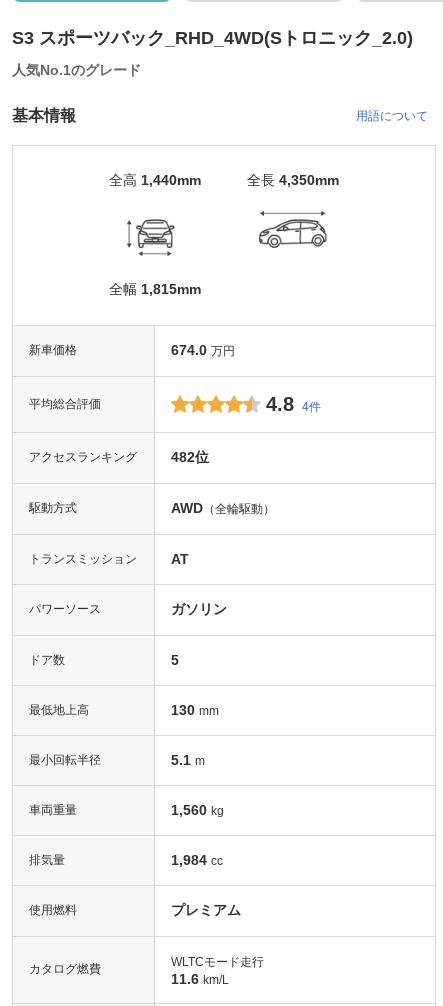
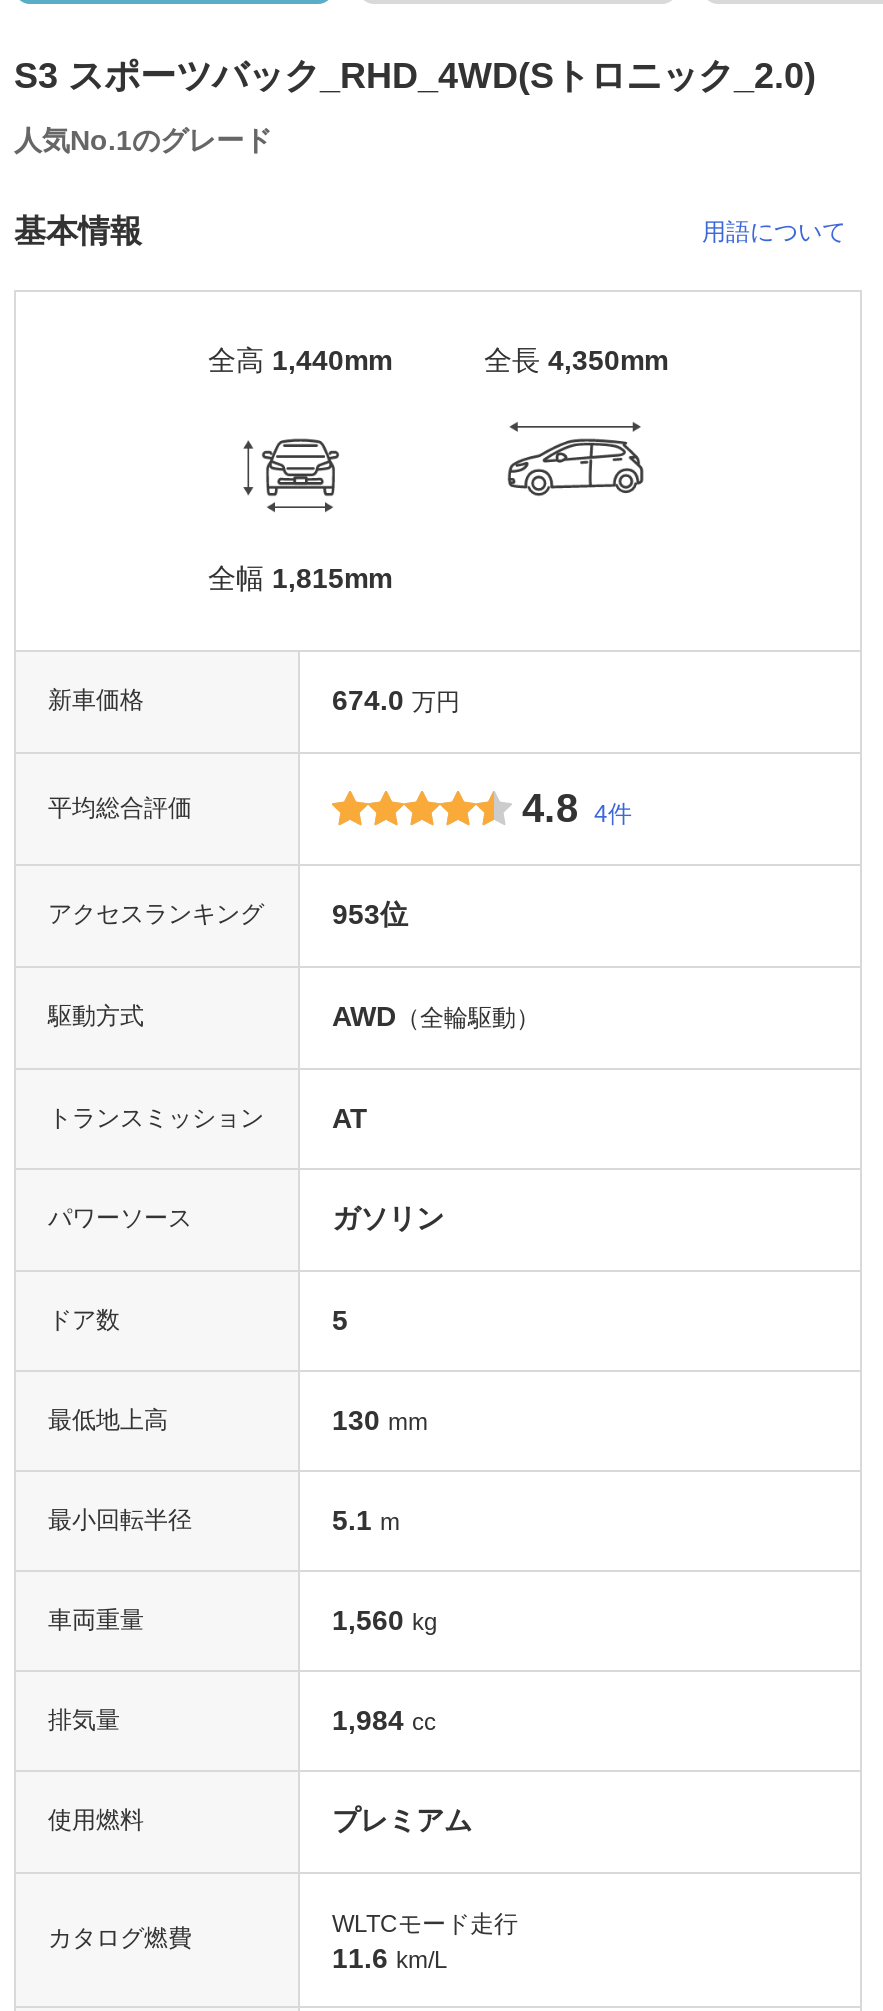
- 482位
+ 953位
